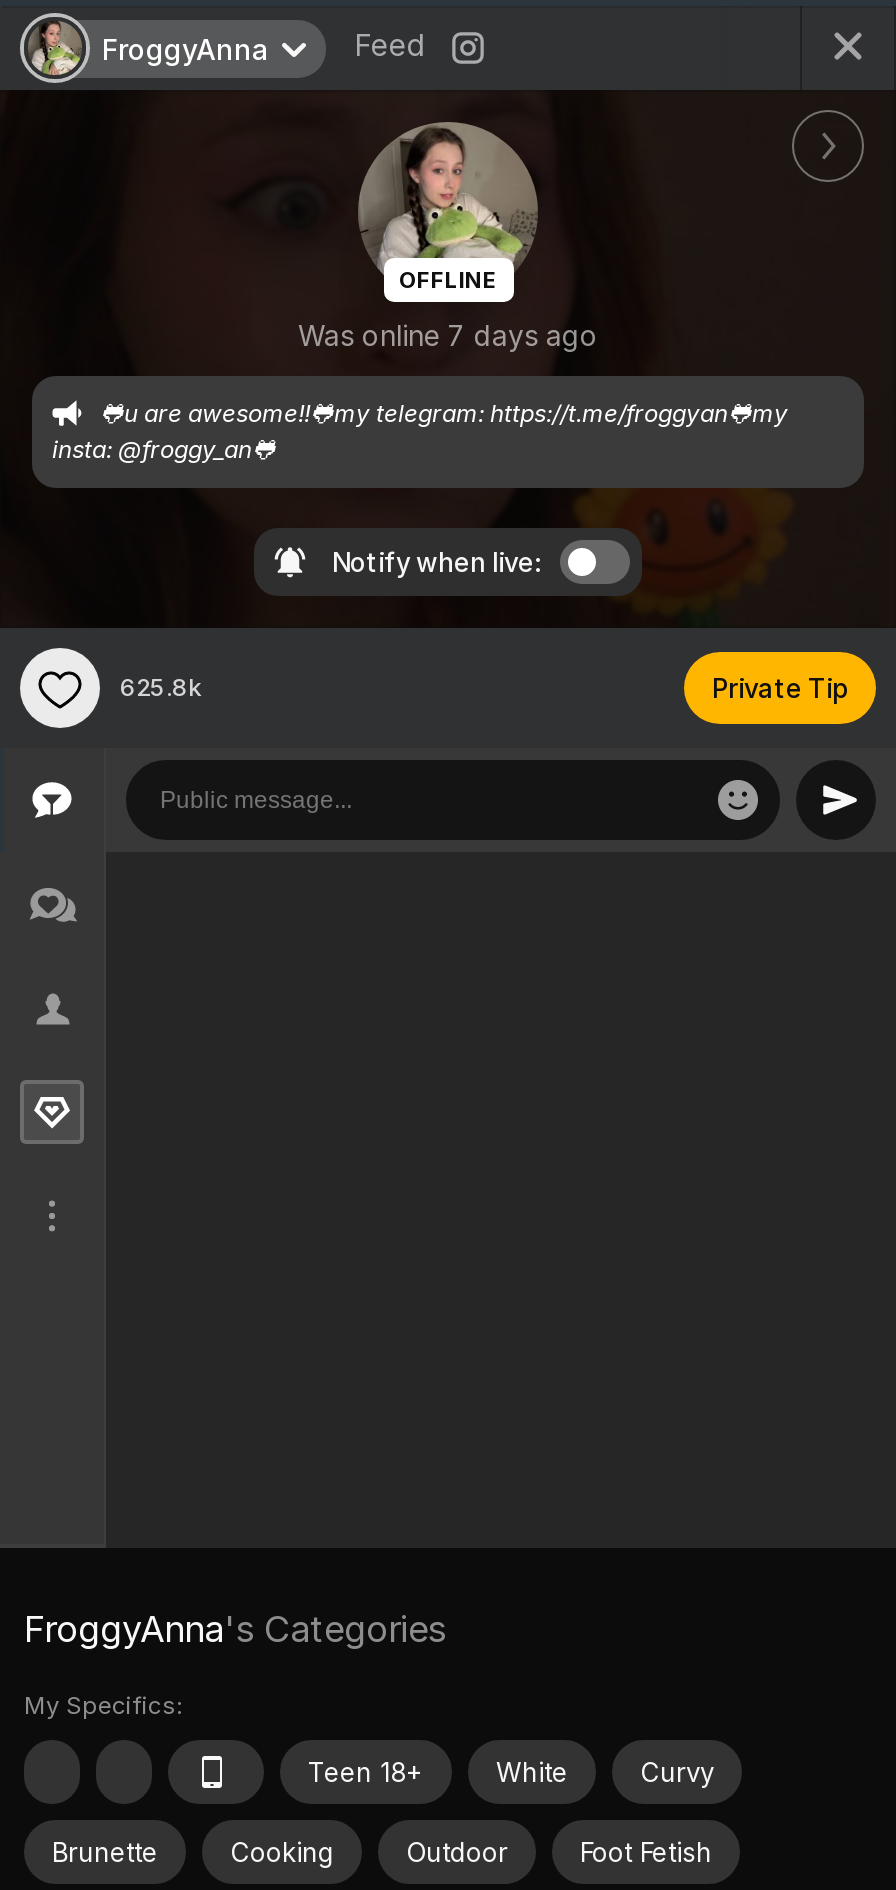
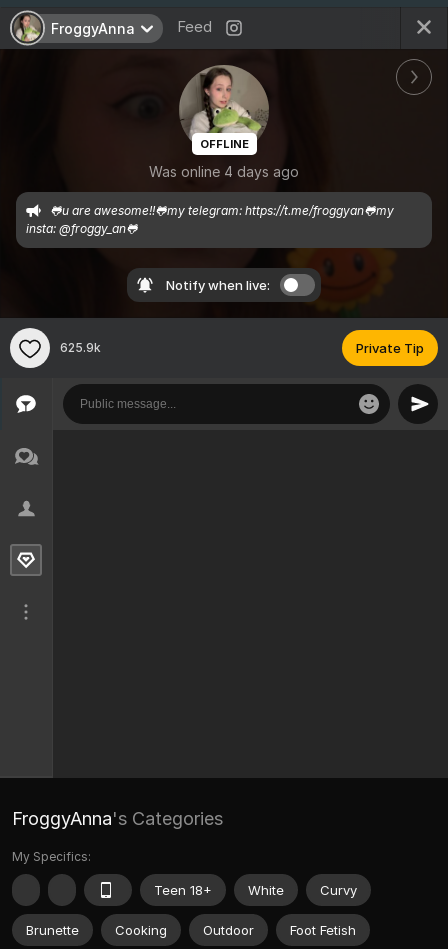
- Was online 7 days ago
+ Was online 4 days ago

- 625.8k
+ 625.9k
